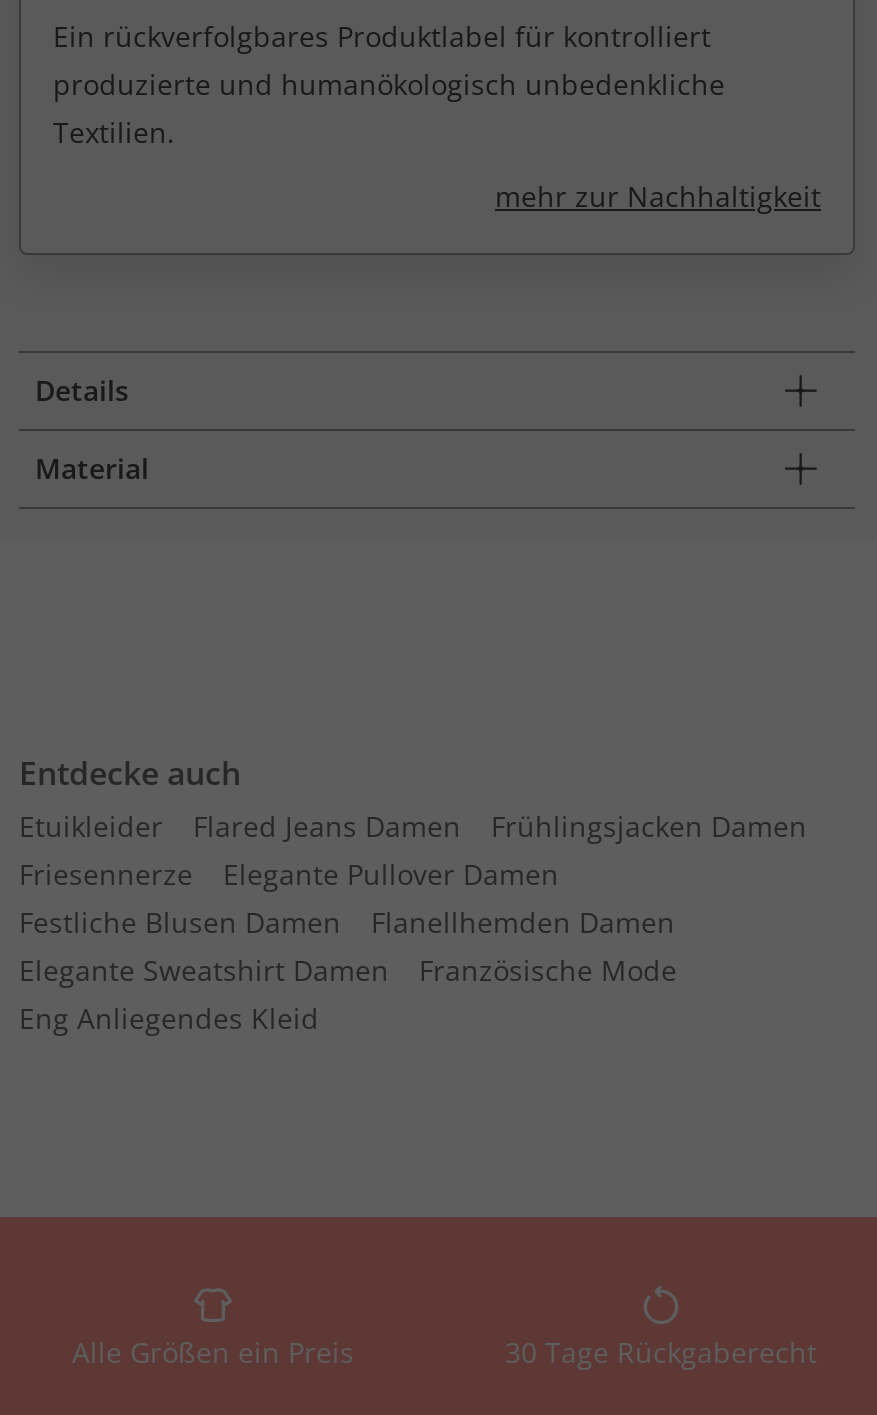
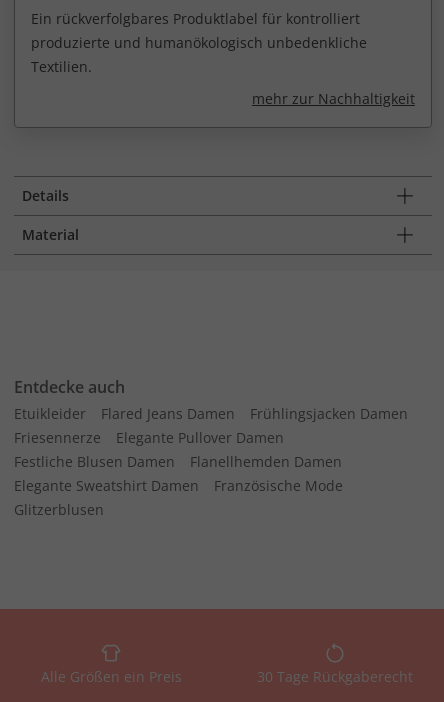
- Eng Anliegendes Kleid
+ Glitzerblusen
